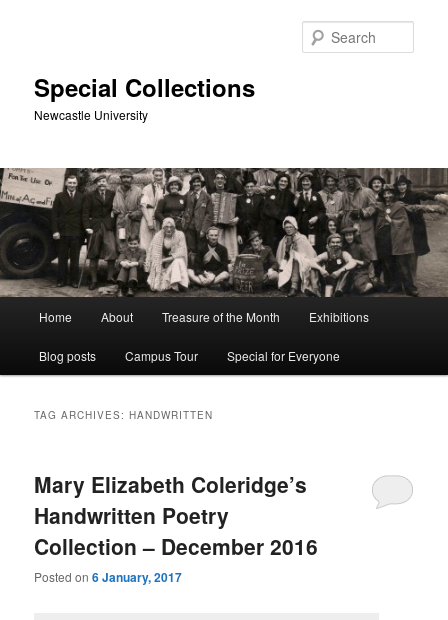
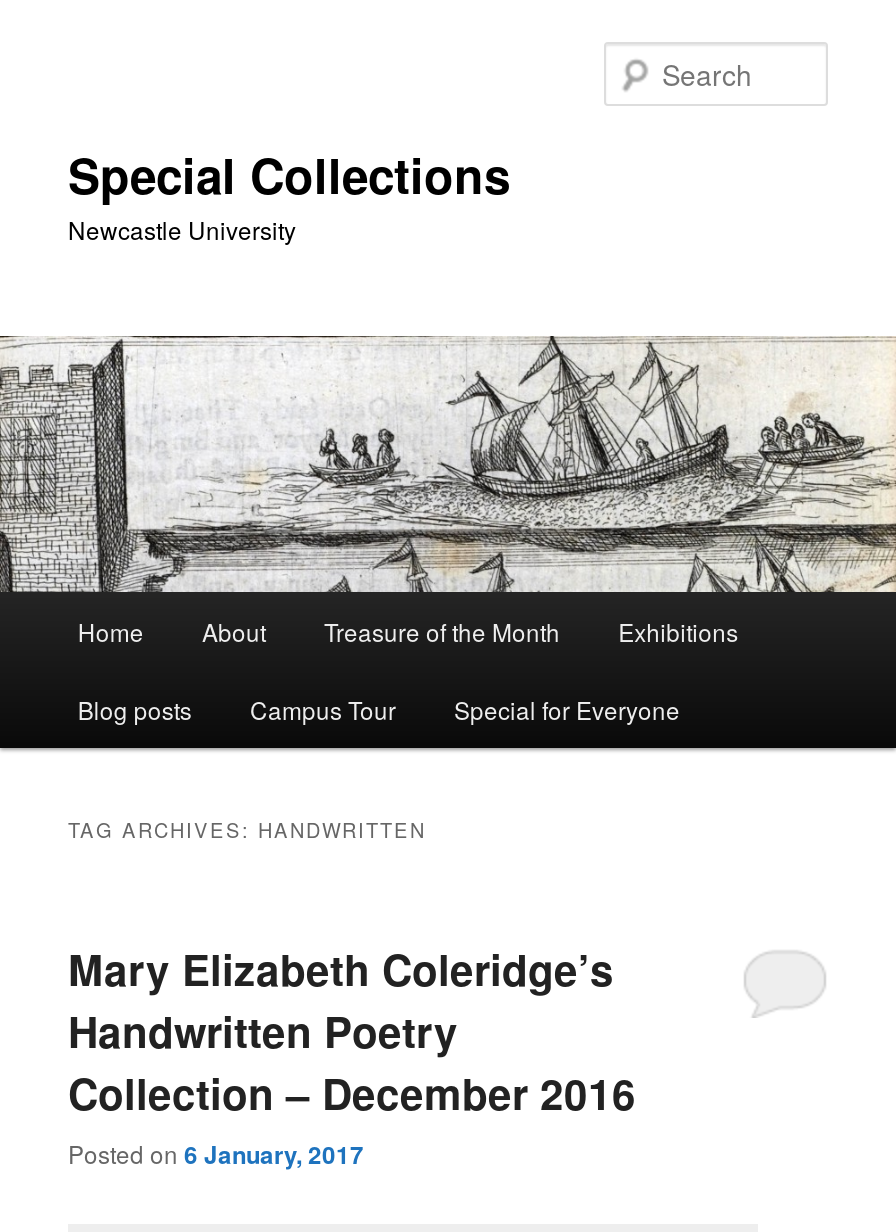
- [image]
+ [image]
